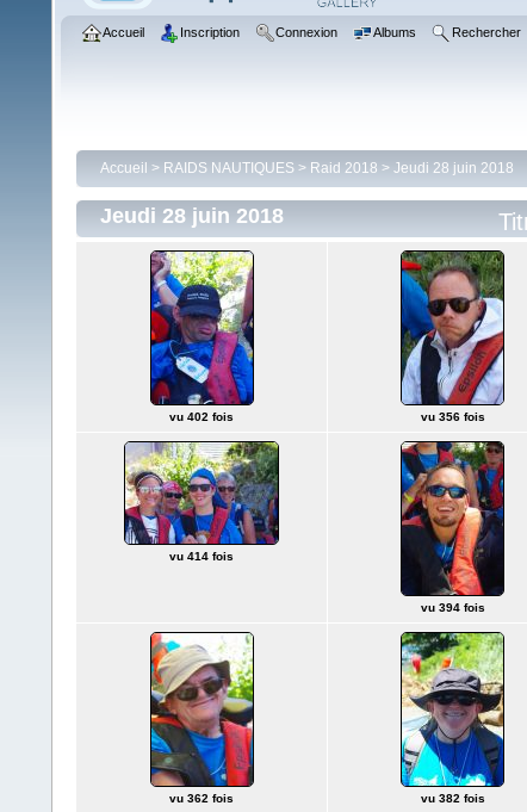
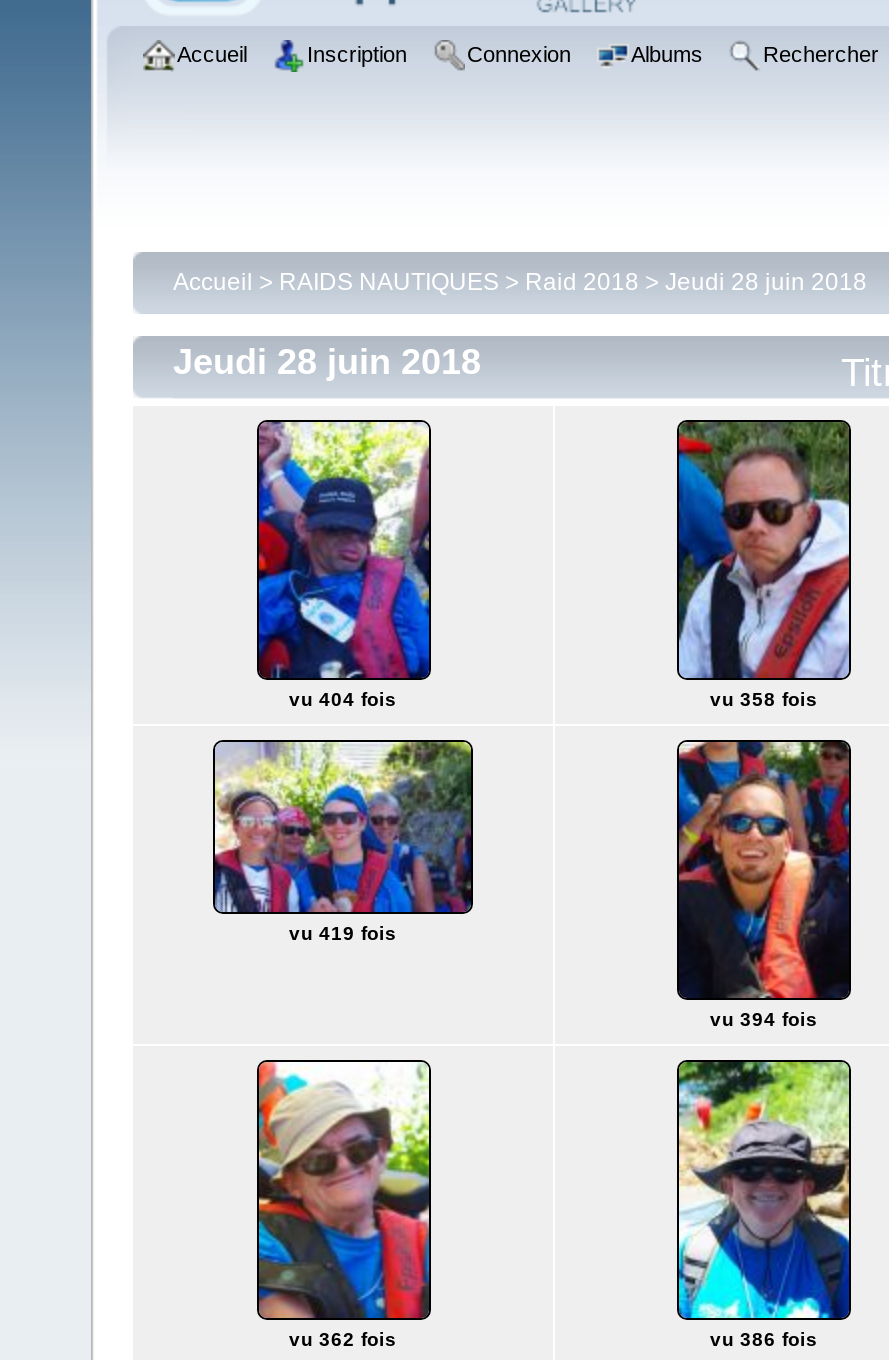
- vu 402 fois
+ vu 404 fois

- vu 356 fois
+ vu 358 fois

- vu 414 fois
+ vu 419 fois

- vu 382 fois
+ vu 386 fois
